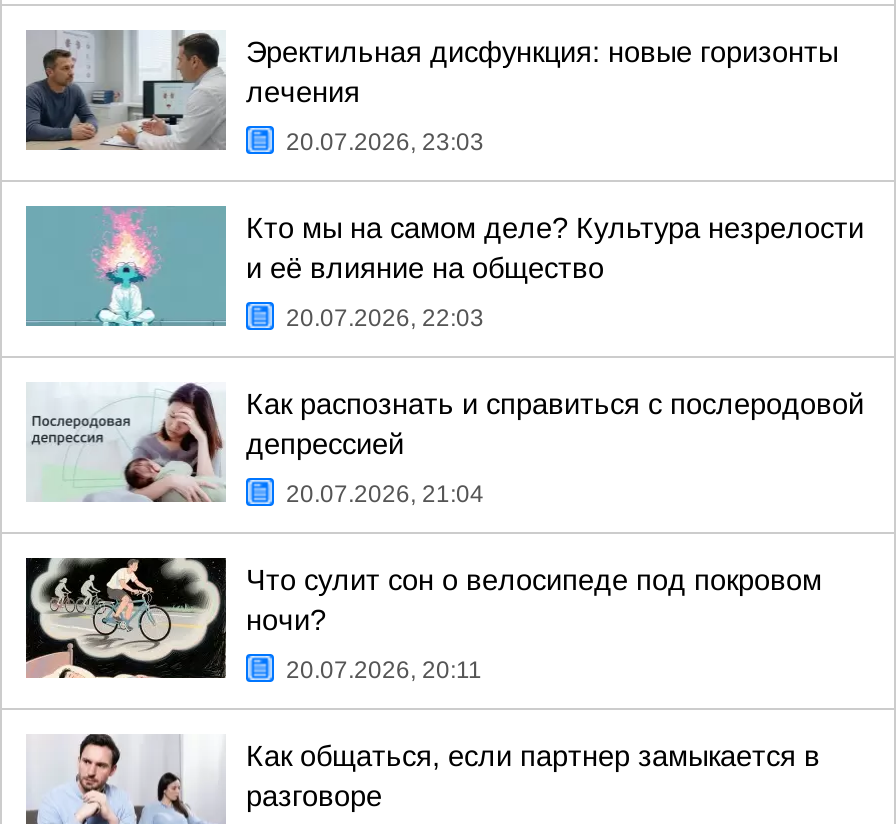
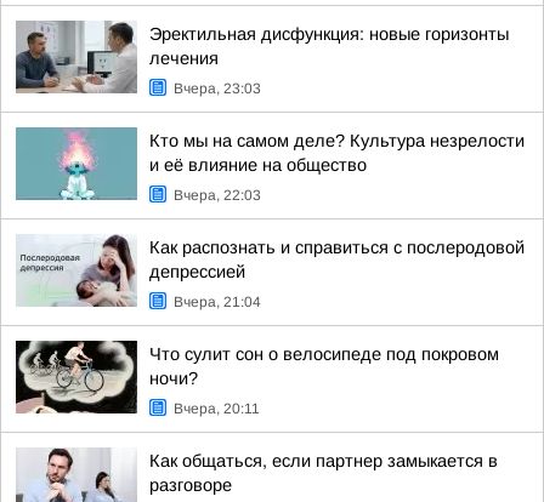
- 20.07.2026, 23:03
+ Вчера, 23:03

- 20.07.2026, 22:03
+ Вчера, 22:03

- 20.07.2026, 21:04
+ Вчера, 21:04

- 20.07.2026, 20:11
+ Вчера, 20:11
